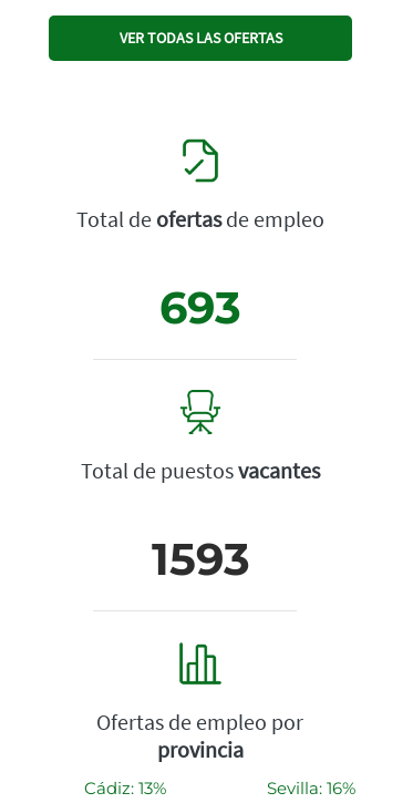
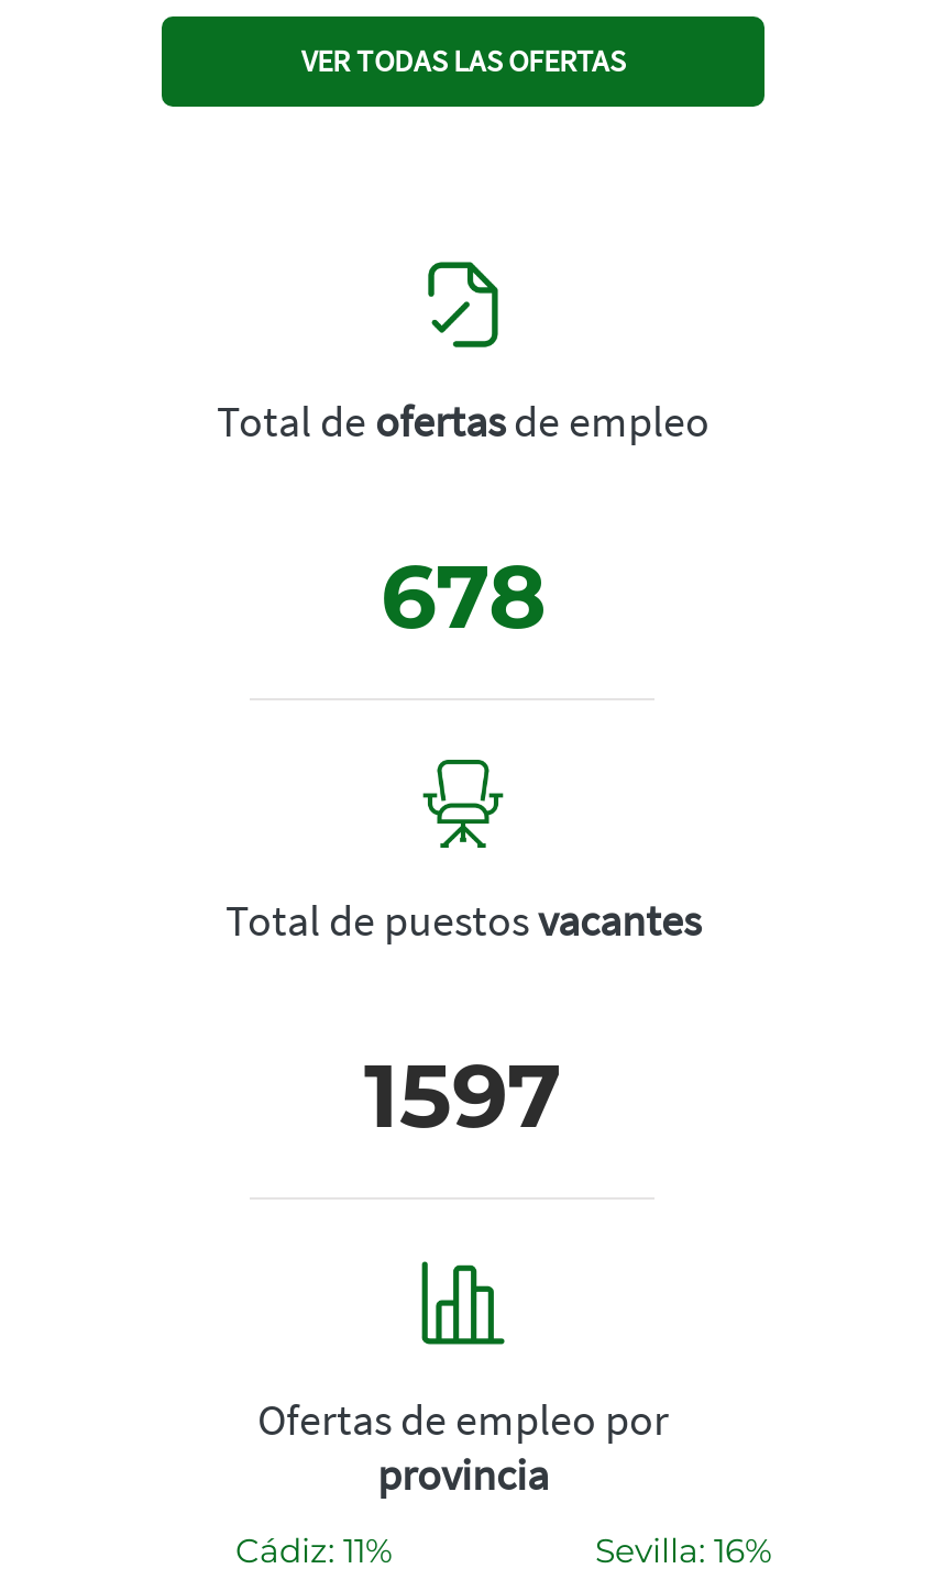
- 693
+ 678

- 1593
+ 1597

- Cádiz: 13%
+ Cádiz: 11%
